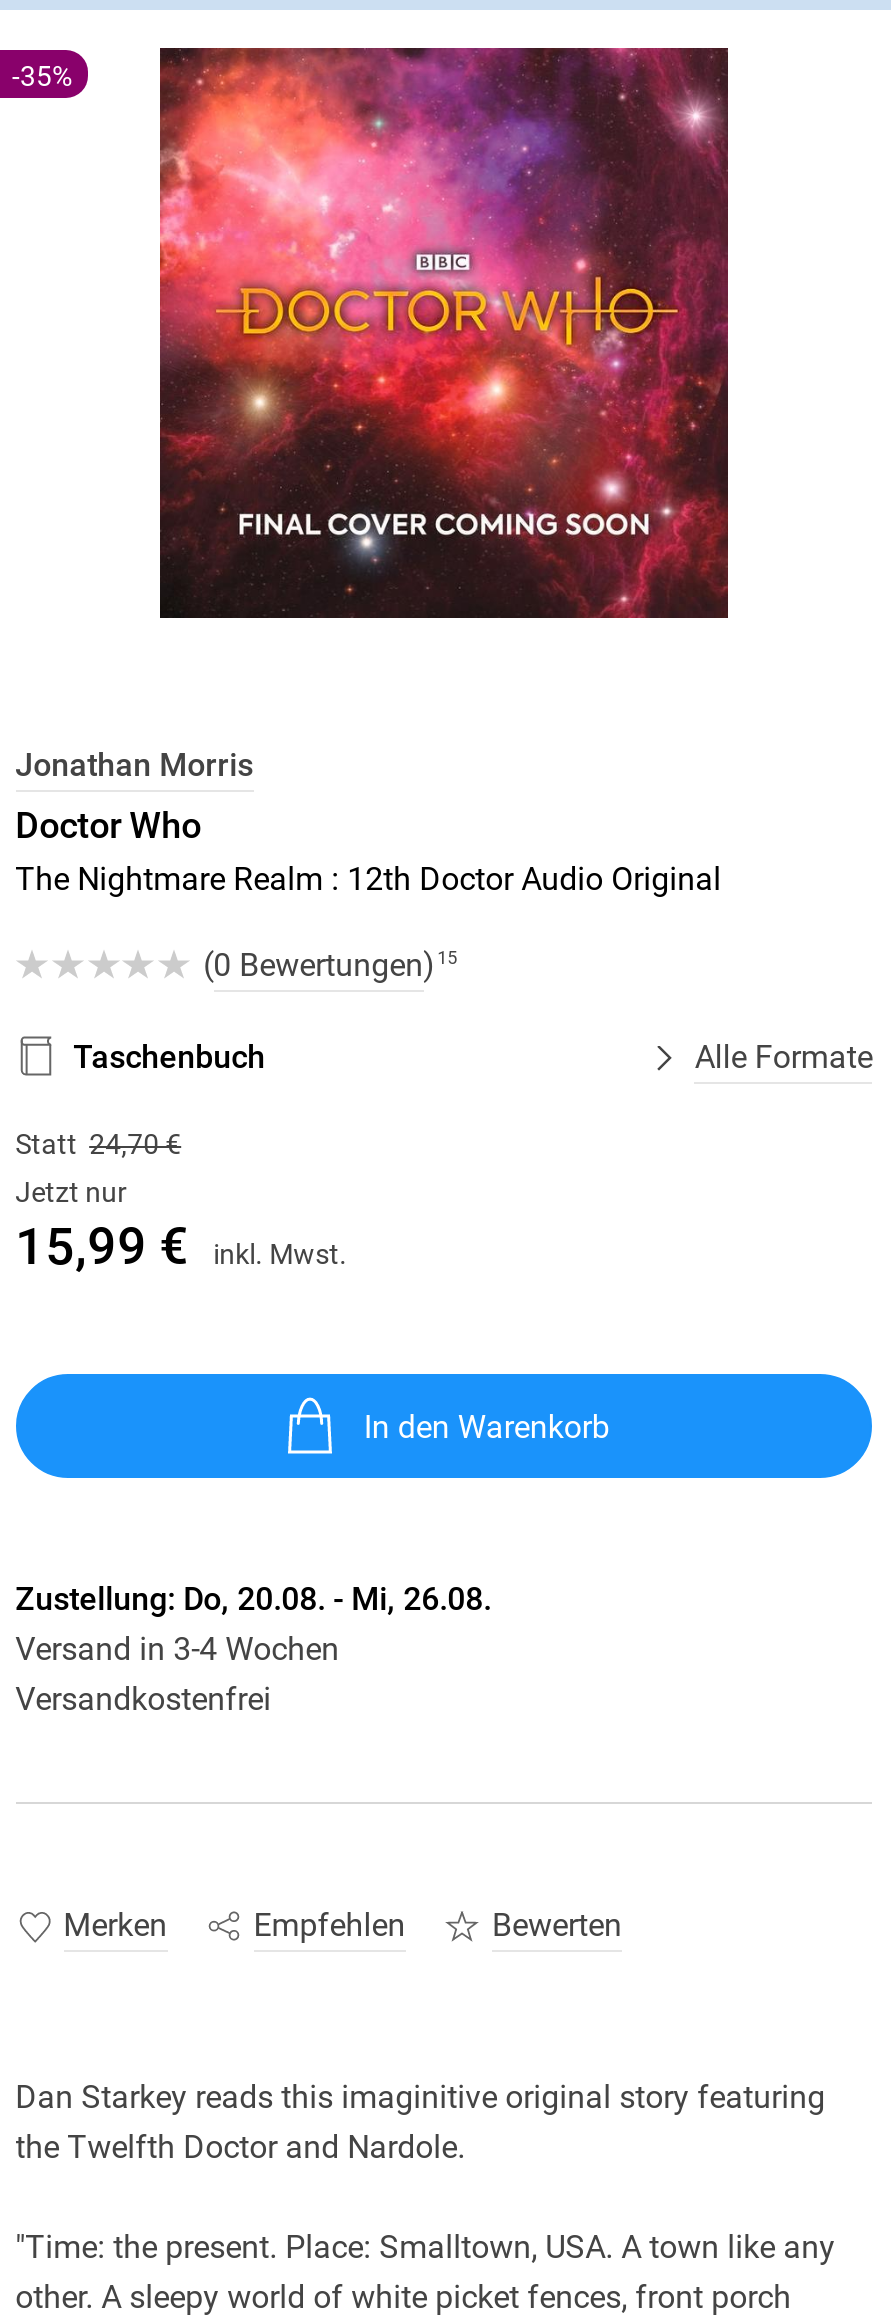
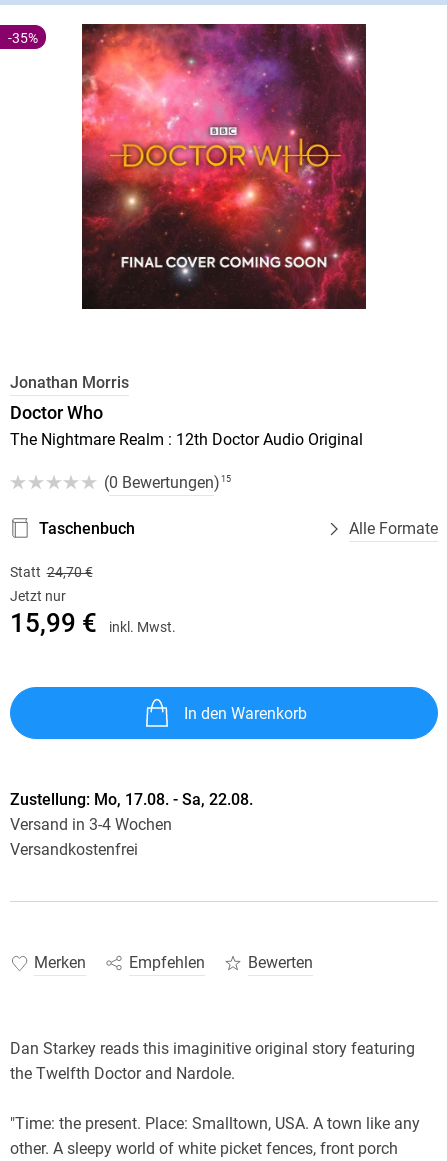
- Zustellung: Do, 20.08. - Mi, 26.08.
+ Zustellung: Mo, 17.08. - Sa, 22.08.
